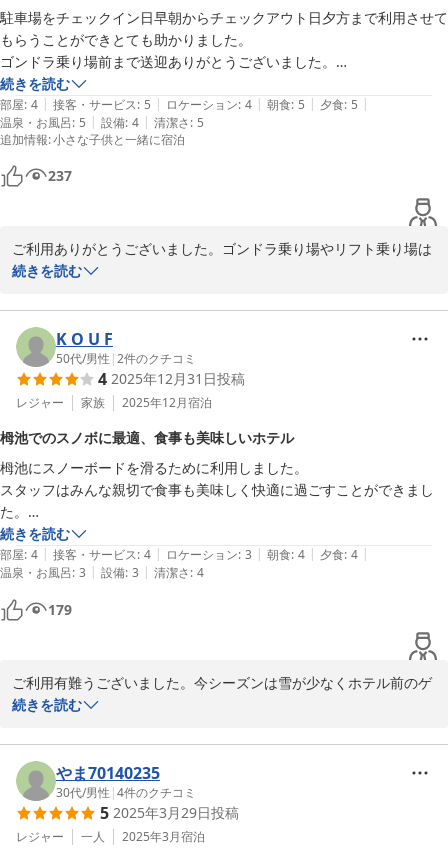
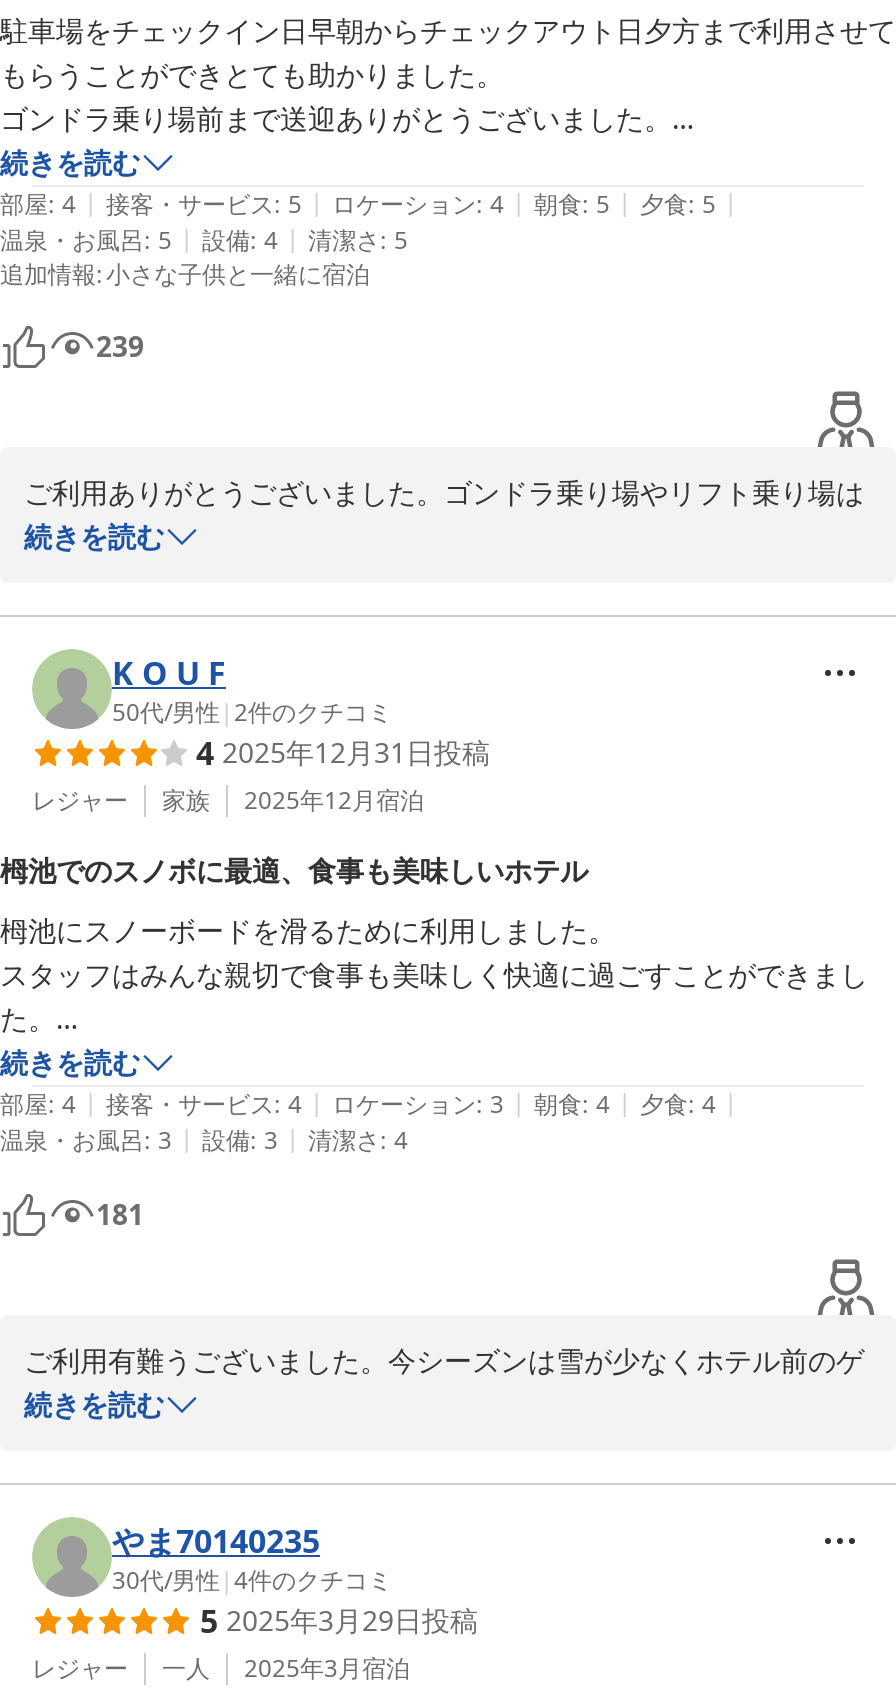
- 237
+ 239

- 179
+ 181
